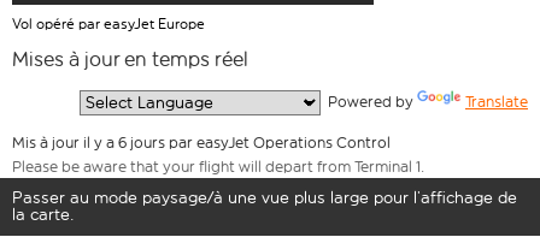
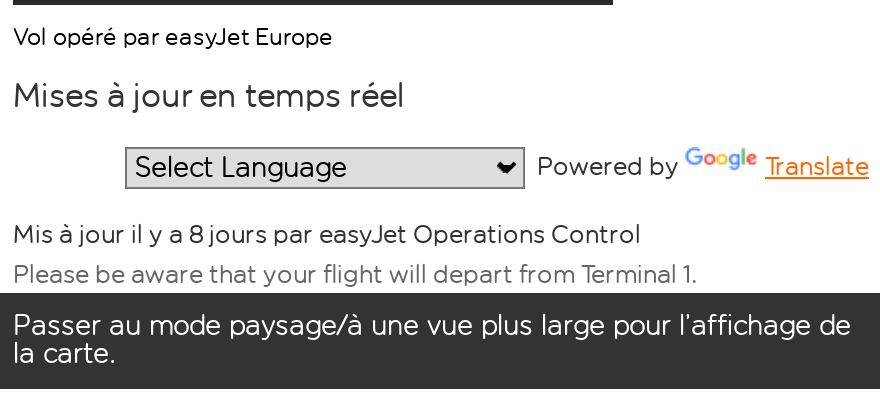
- Mis à jour il y a 6 jours par easyJet Operations Control
+ Mis à jour il y a 8 jours par easyJet Operations Control
